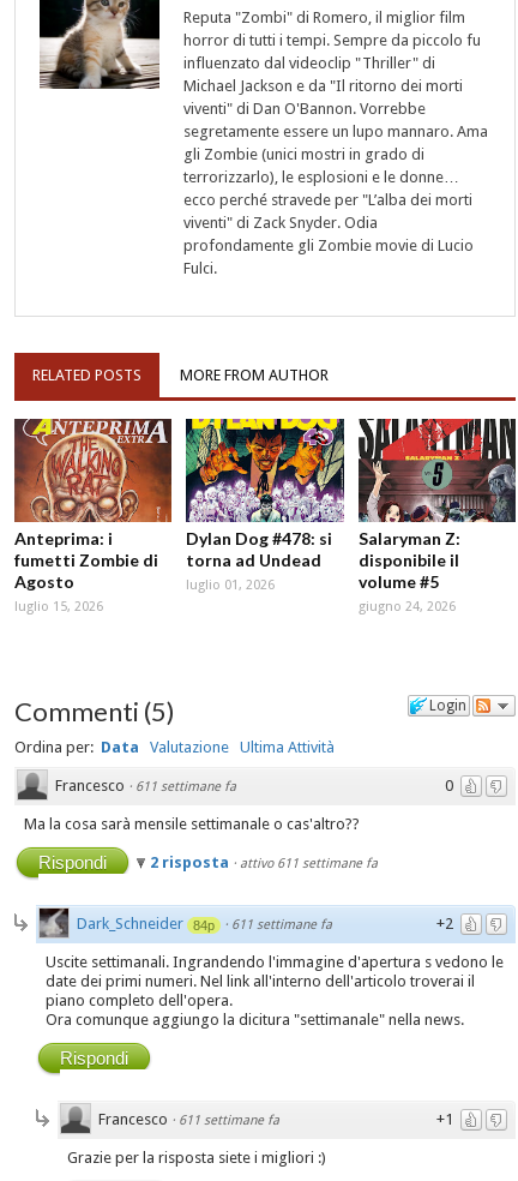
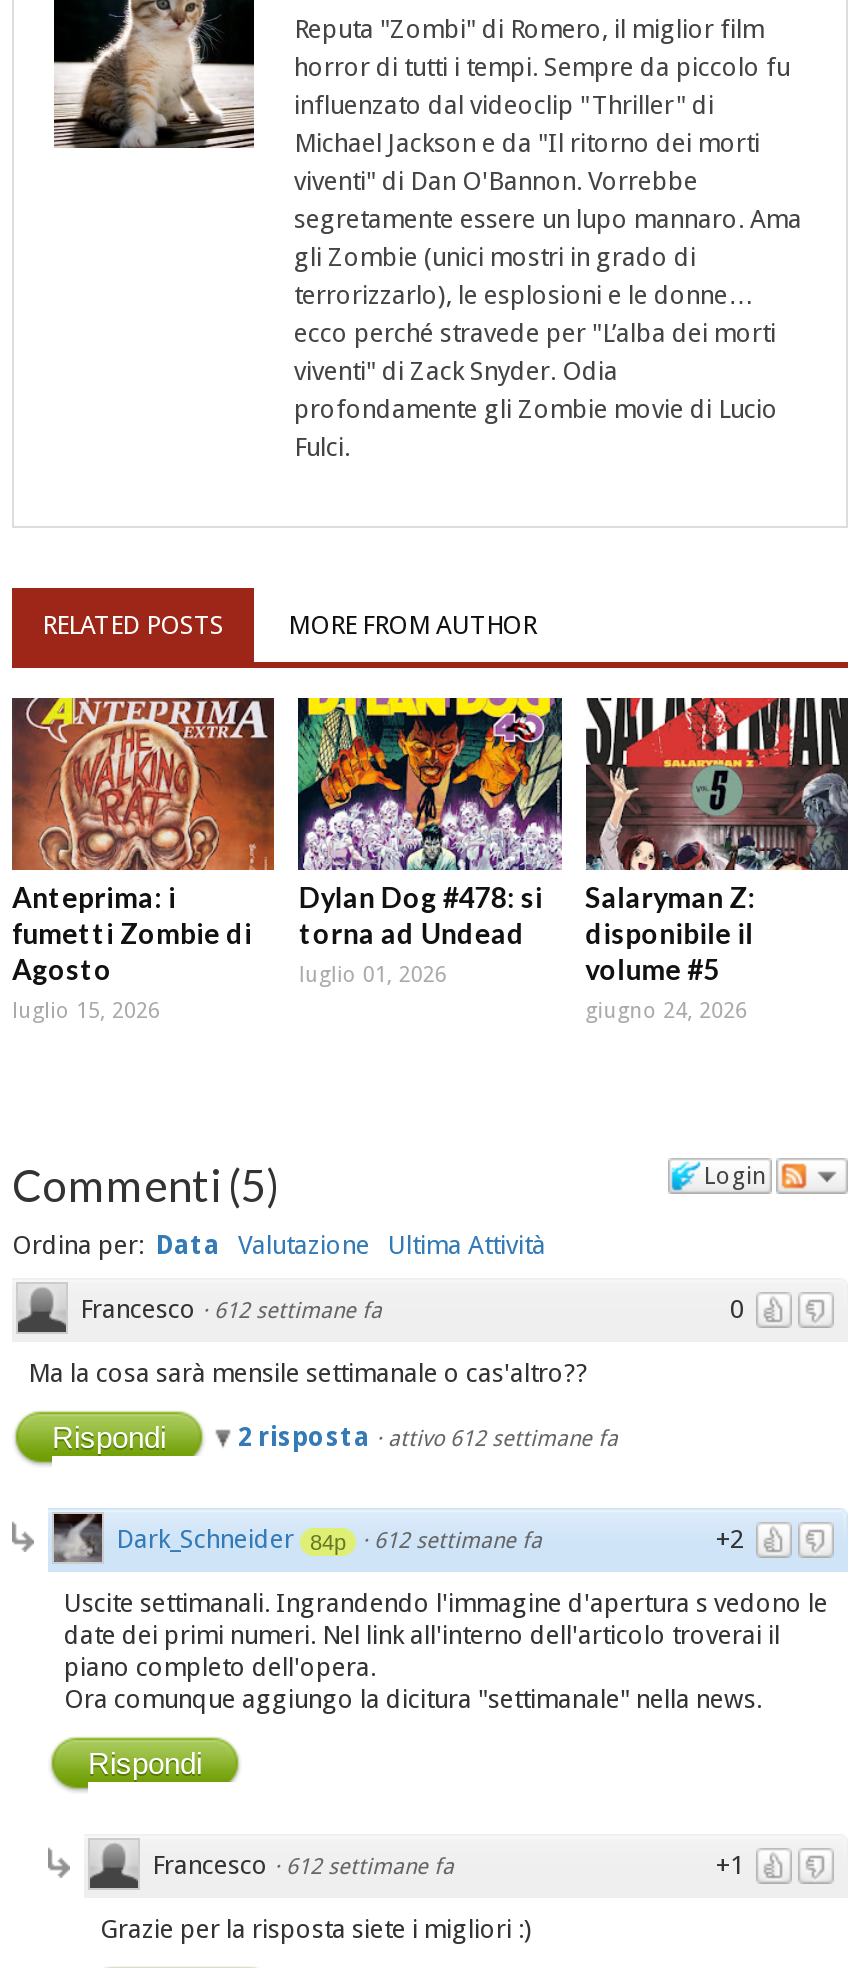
- Francesco · 611 settimane fa
+ Francesco · 612 settimane fa

- 2 risposta · attivo 611 settimane fa
+ 2 risposta · attivo 612 settimane fa

- Dark_Schneider 84p · 611 settimane fa
+ Dark_Schneider 84p · 612 settimane fa

- Francesco · 611 settimane fa
+ Francesco · 612 settimane fa
